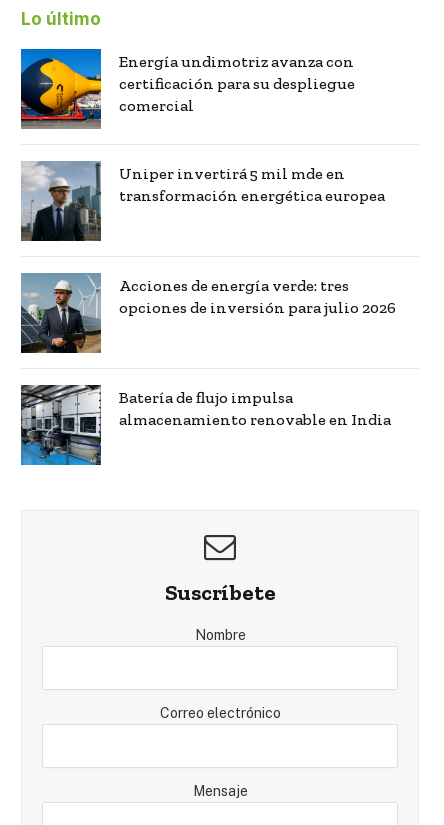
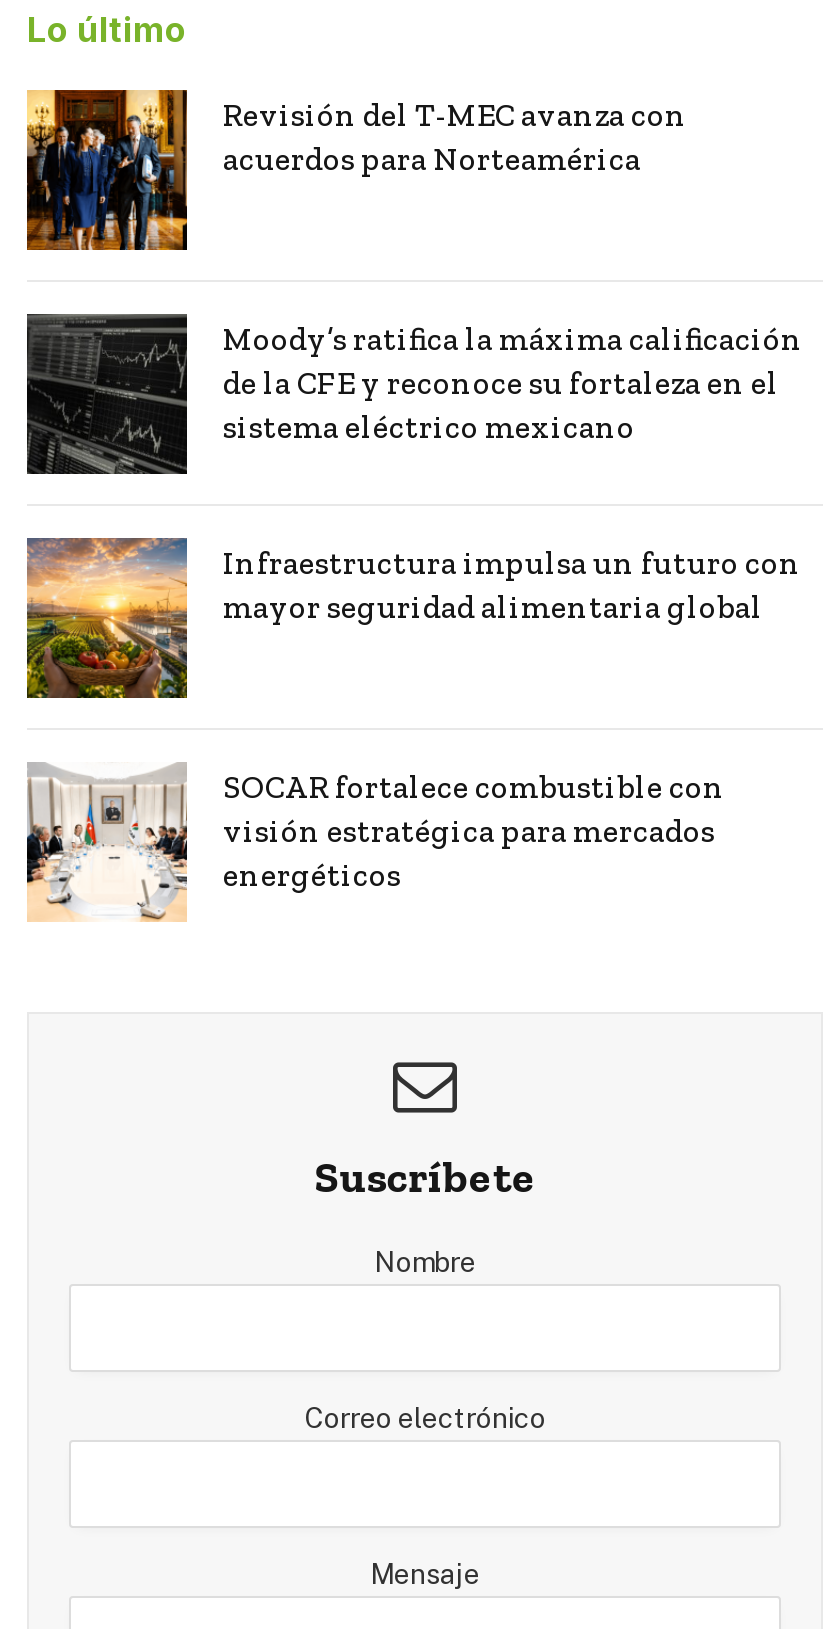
- [image]
- Energía undimotriz avanza con
- certificación para su despliegue
- comercial
+ [image]
+ Revisión del T-MEC avanza con
+ acuerdos para Norteamérica

- [image]
- Uniper invertirá 5 mil mde en
- transformación energética europea
+ [image]
+ Moody’s ratifica la máxima calificación
+ de la CFE y reconoce su fortaleza en el
+ sistema eléctrico mexicano

- [image]
- Acciones de energía verde: tres
- opciones de inversión para julio 2026
+ [image]
+ Infraestructura impulsa un futuro con
+ mayor seguridad alimentaria global

- [image]
- Batería de flujo impulsa
- almacenamiento renovable en India
+ [image]
+ SOCAR fortalece combustible con
+ visión estratégica para mercados
+ energéticos
